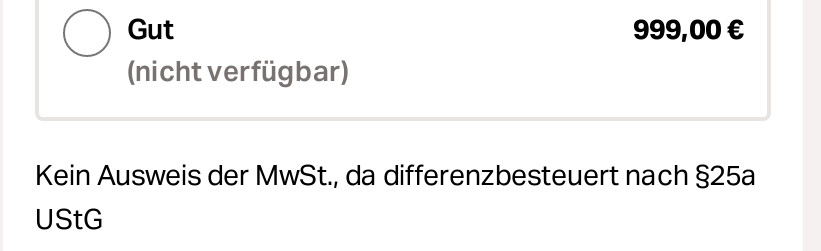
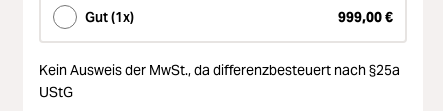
- Gut
- (nicht verfügbar)
+ Gut (1x)
